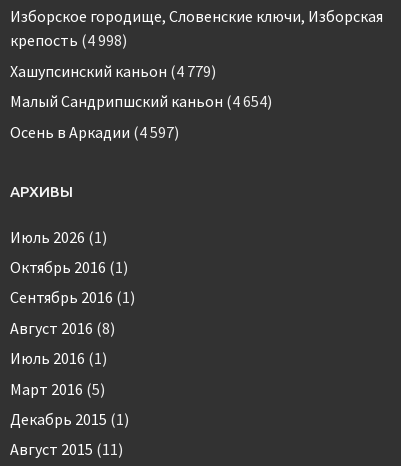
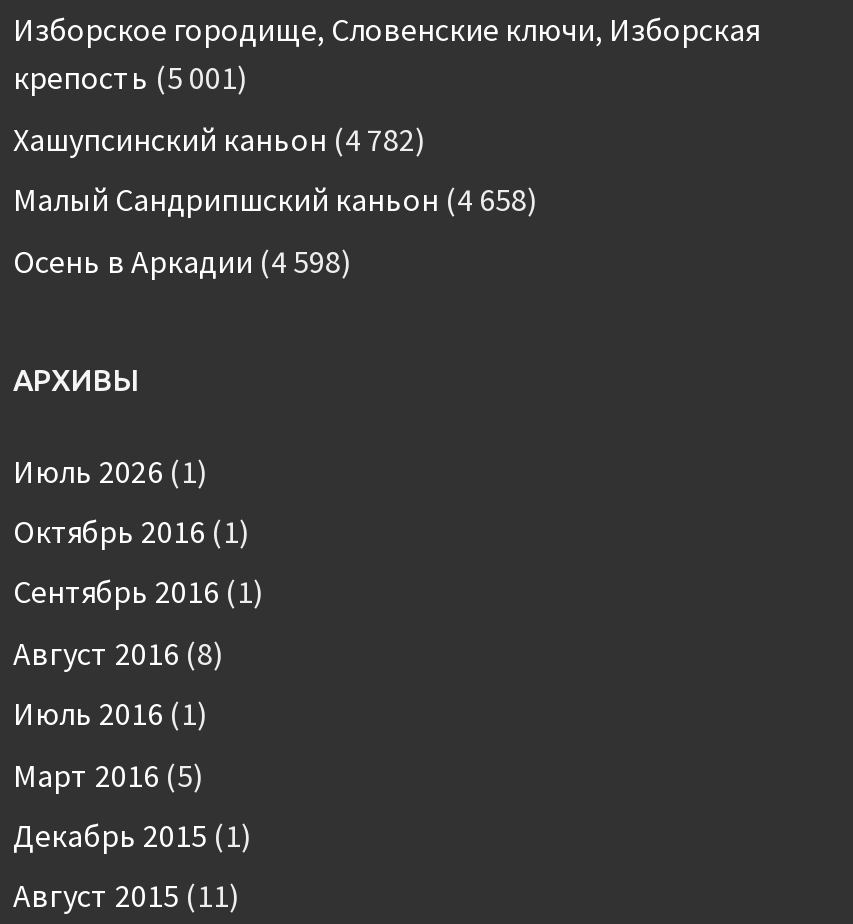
- крепость (4 998)
+ крепость (5 001)

- Хашупсинский каньон (4 779)
+ Хашупсинский каньон (4 782)

- Малый Сандрипшский каньон (4 654)
+ Малый Сандрипшский каньон (4 658)

- Осень в Аркадии (4 597)
+ Осень в Аркадии (4 598)
